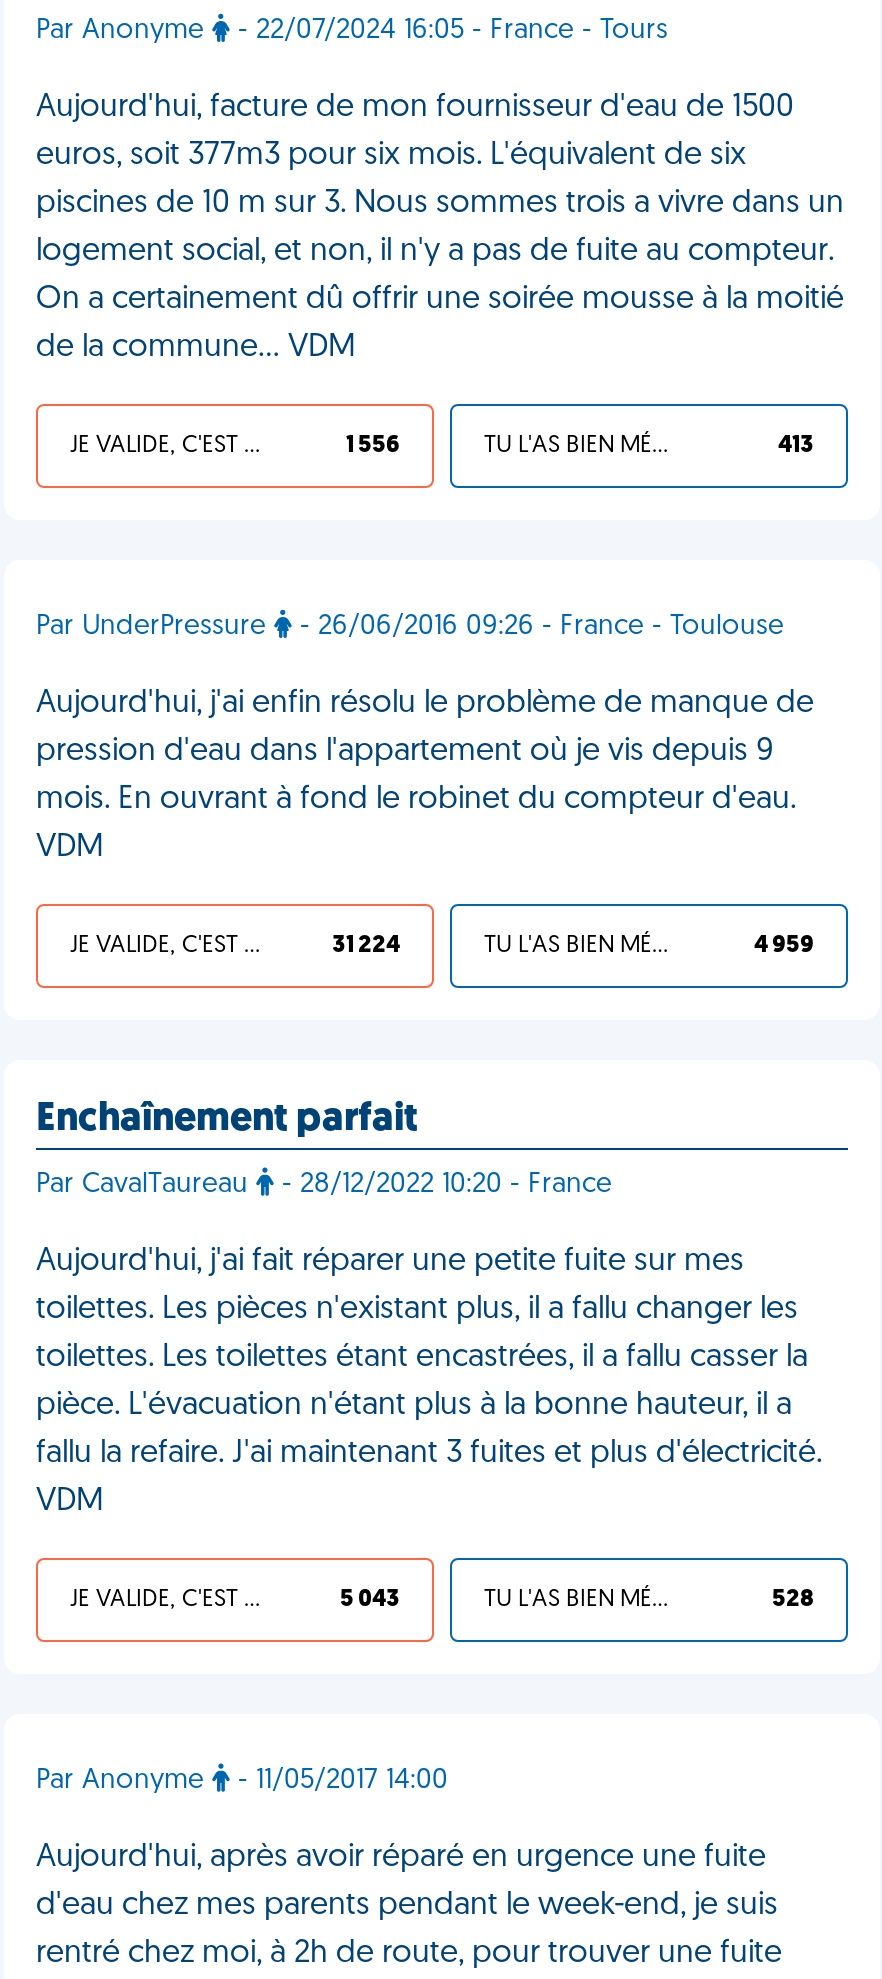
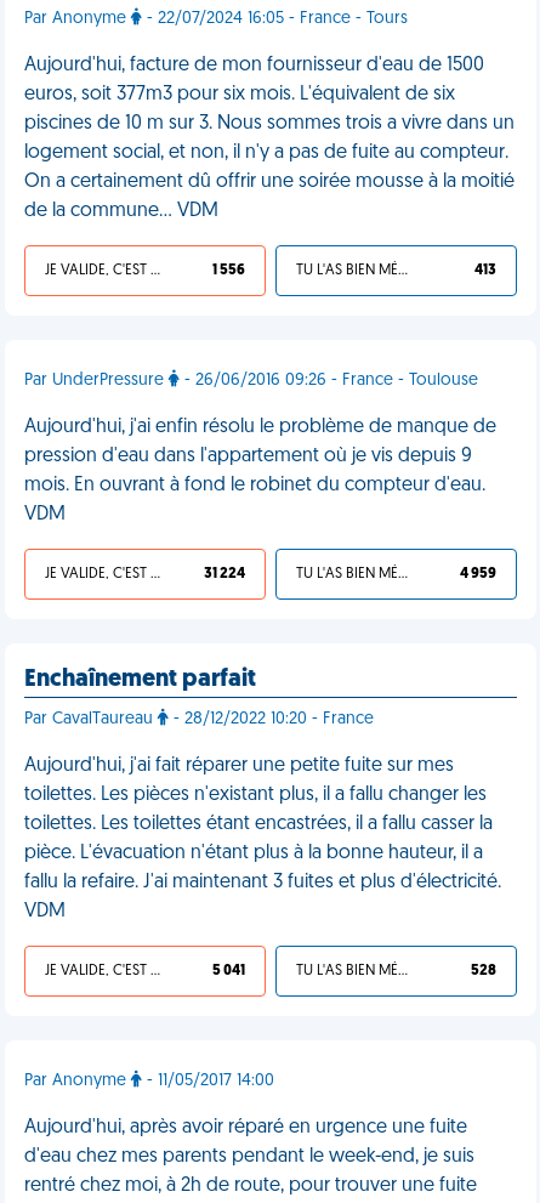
- 5 043
+ 5 041
